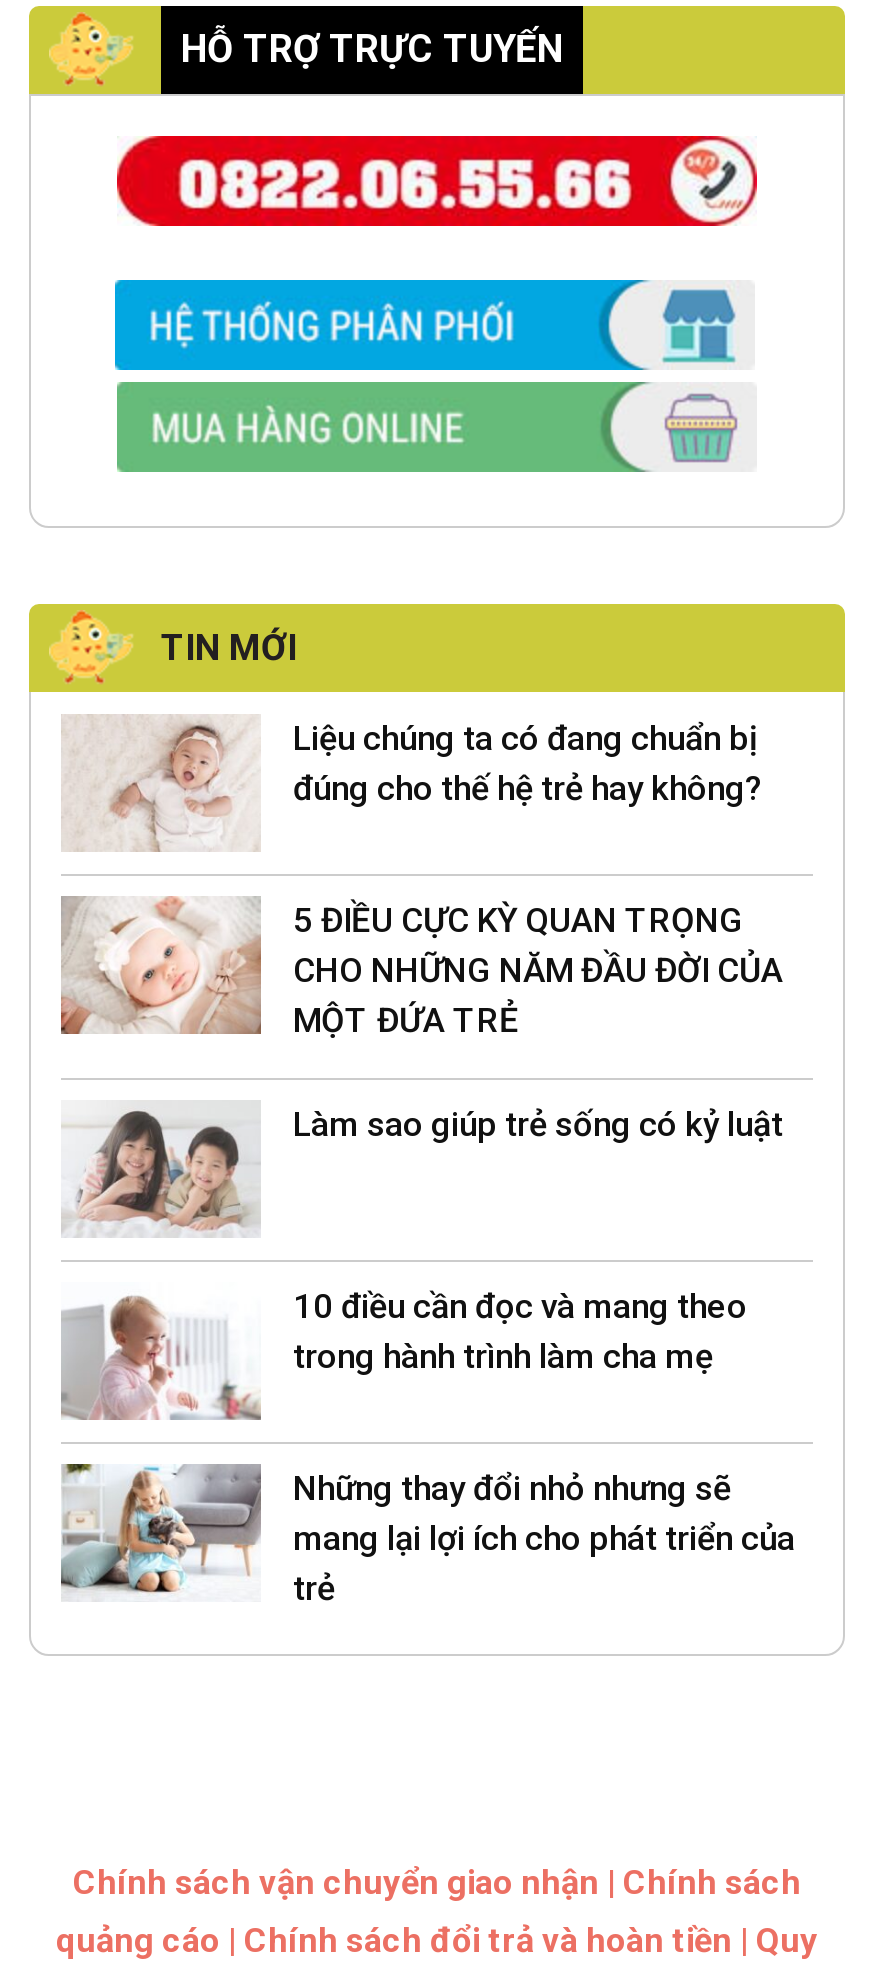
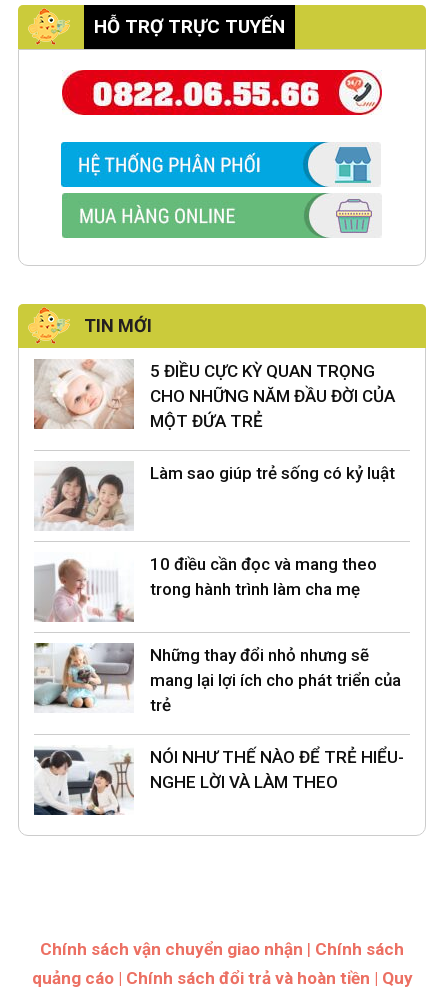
- [image]
- Liệu chúng ta có đang chuẩn bị
- đúng cho thế hệ trẻ hay không?

moved up: [image] | 5 ĐIỀU CỰC KỲ QUAN TRỌNG | CHO NHỮNG NĂM ĐẦU ĐỜI CỦA | ... | mang lại lợi ích cho phát triển của | trẻ

+ [image]
+ NÓI NHƯ THẾ NÀO ĐỂ TRẺ HIỂU-
+ NGHE LỜI VÀ LÀM THEO
